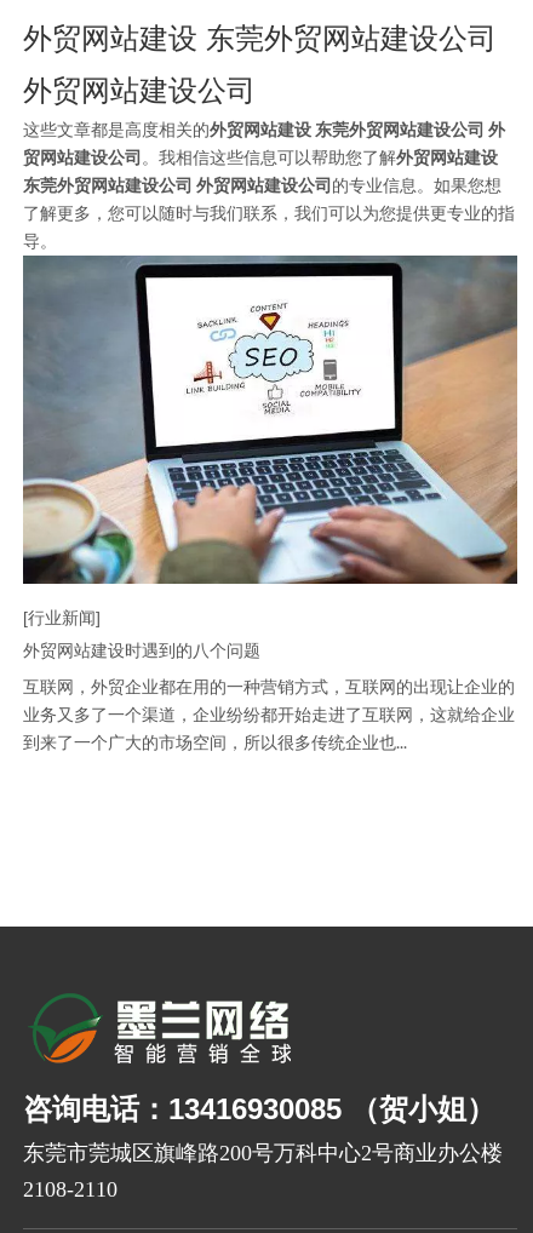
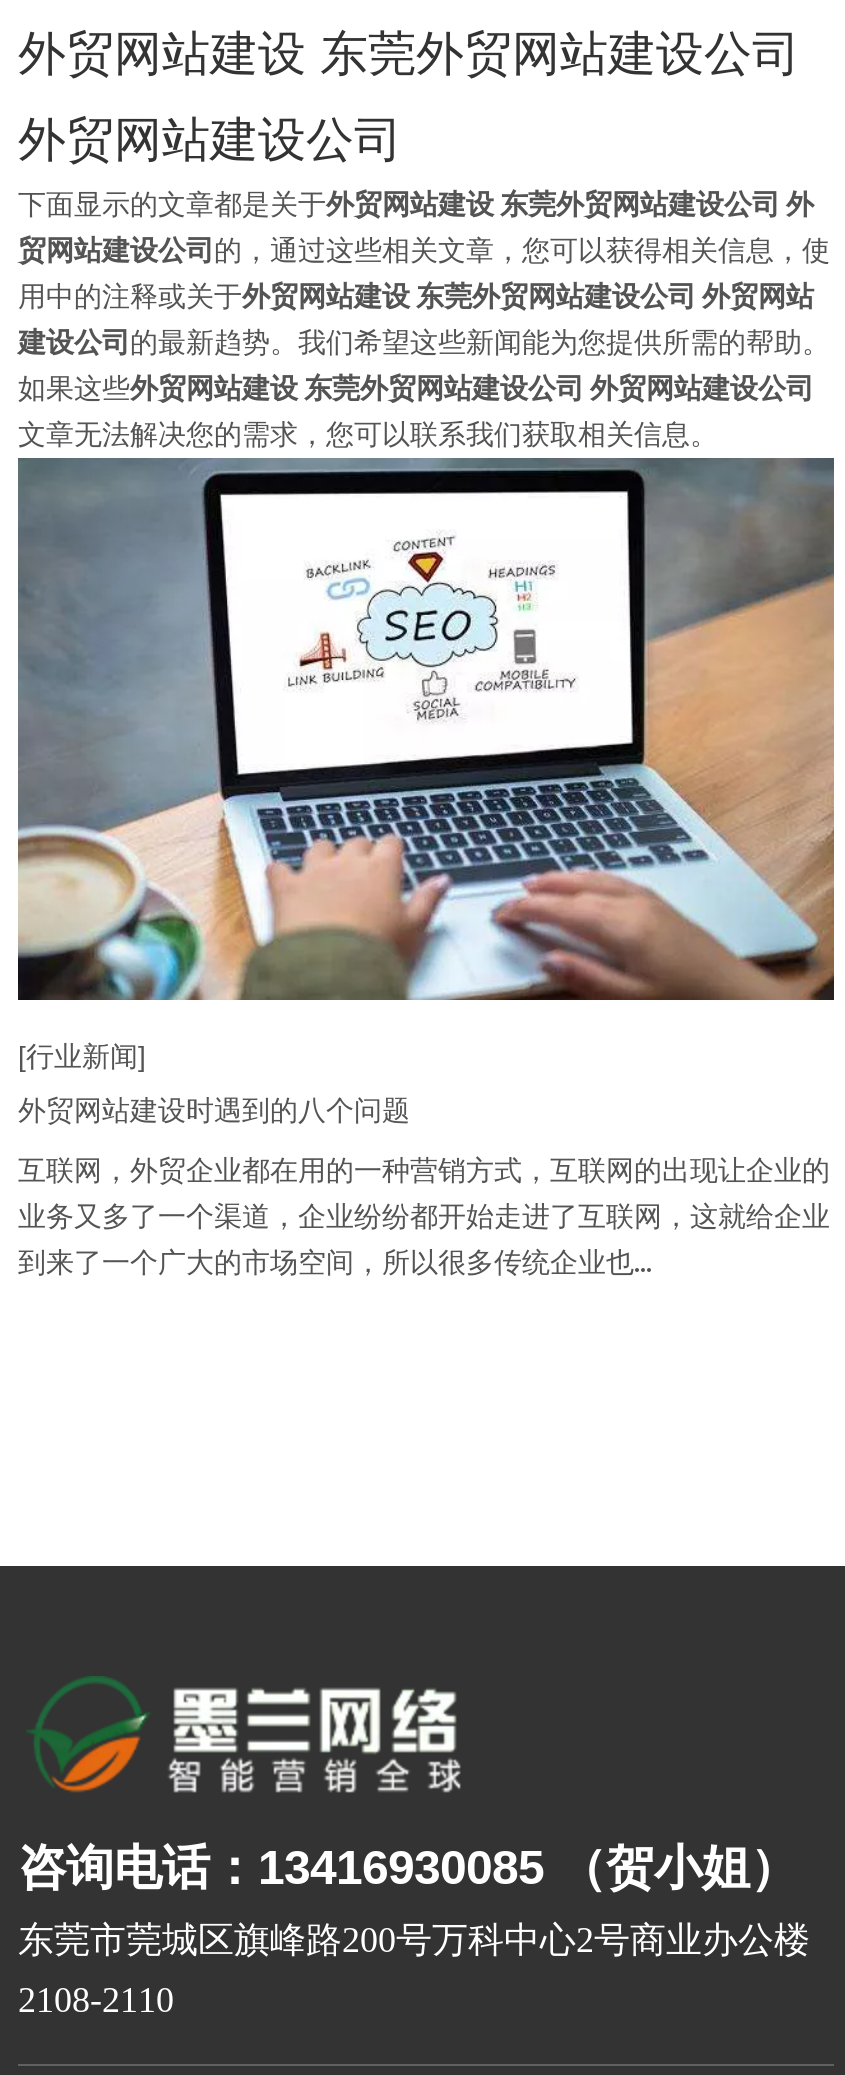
- 这些文章都是高度相关的外贸网站建设 东莞外贸网站建设公司 外
- 贸网站建设公司。我相信这些信息可以帮助您了解外贸网站建设
- 东莞外贸网站建设公司 外贸网站建设公司的专业信息。如果您想
- 了解更多，您可以随时与我们联系，我们可以为您提供更专业的指
- 导。
+ 下面显示的文章都是关于外贸网站建设 东莞外贸网站建设公司 外
+ 贸网站建设公司的，通过这些相关文章，您可以获得相关信息，使
+ 用中的注释或关于外贸网站建设 东莞外贸网站建设公司 外贸网站
+ 建设公司的最新趋势。我们希望这些新闻能为您提供所需的帮助。
+ 如果这些外贸网站建设 东莞外贸网站建设公司 外贸网站建设公司
+ 文章无法解决您的需求，您可以联系我们获取相关信息。
